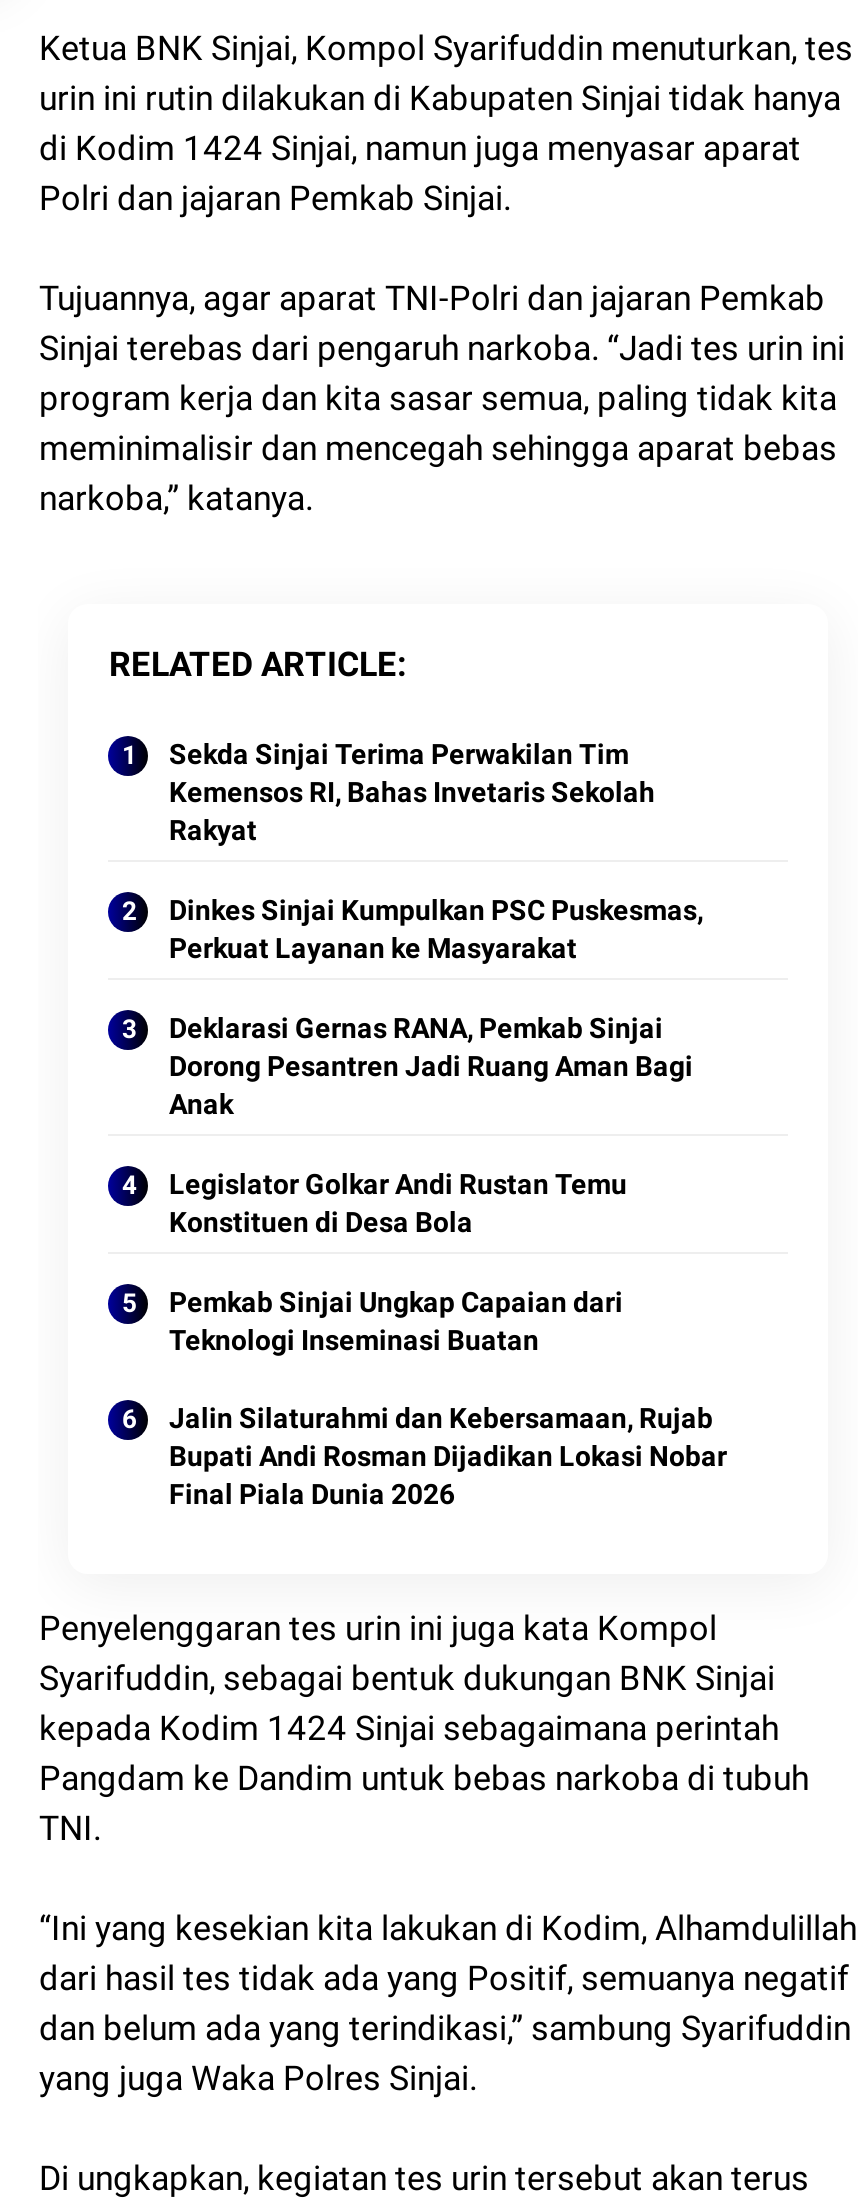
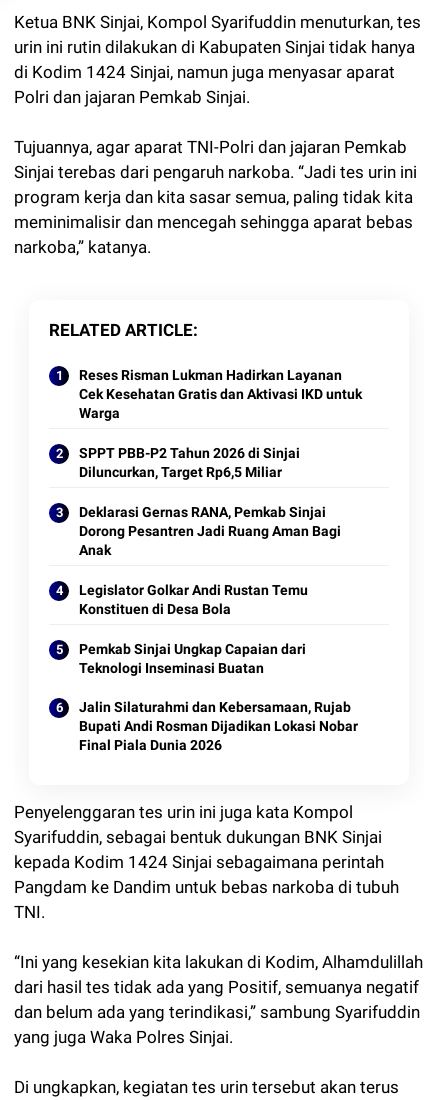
- Sekda Sinjai Terima Perwakilan Tim
- Kemensos RI, Bahas Invetaris Sekolah
- Rakyat
+ Reses Risman Lukman Hadirkan Layanan
+ Cek Kesehatan Gratis dan Aktivasi IKD untuk
+ Warga

- Dinkes Sinjai Kumpulkan PSC Puskesmas,
- Perkuat Layanan ke Masyarakat
+ SPPT PBB-P2 Tahun 2026 di Sinjai
+ Diluncurkan, Target Rp6,5 Miliar
